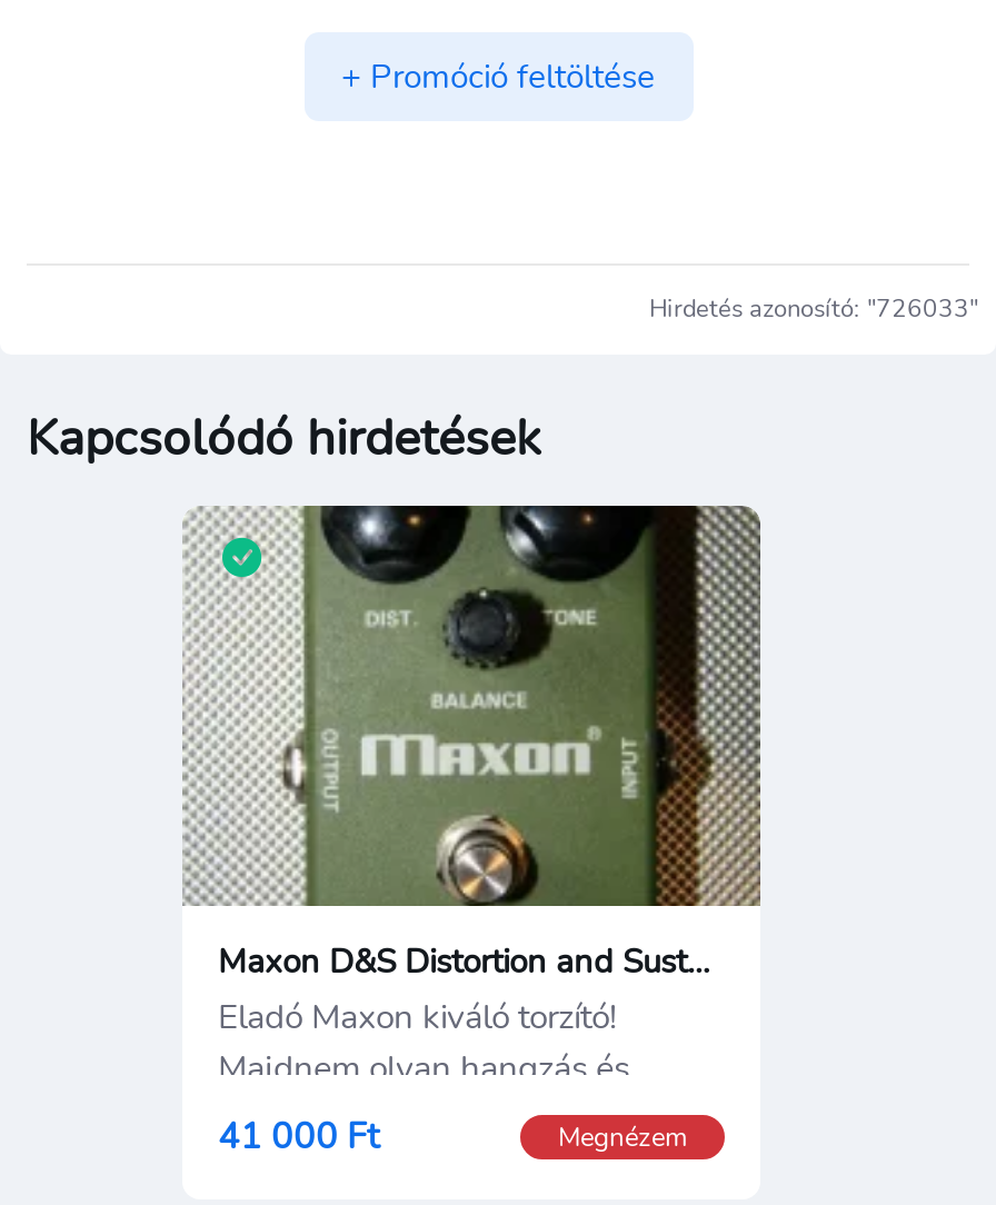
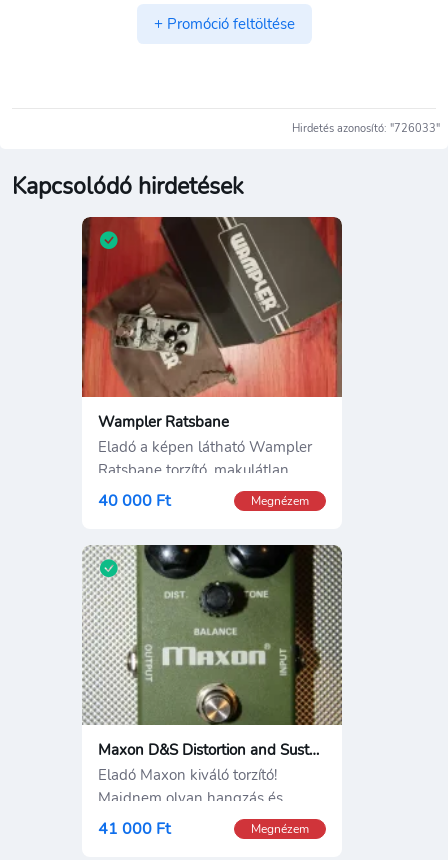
+ [image]
+ Wampler Ratsbane
+ Eladó a képen látható Wampler
+ Ratsbane torzító, makulátlan
+ 40 000 Ft
+ Megnézem
